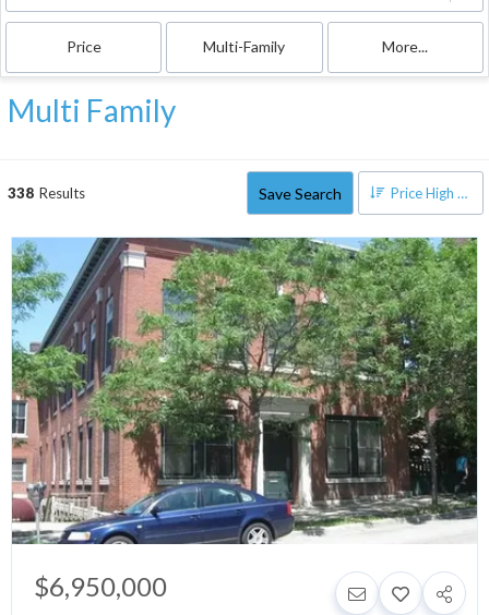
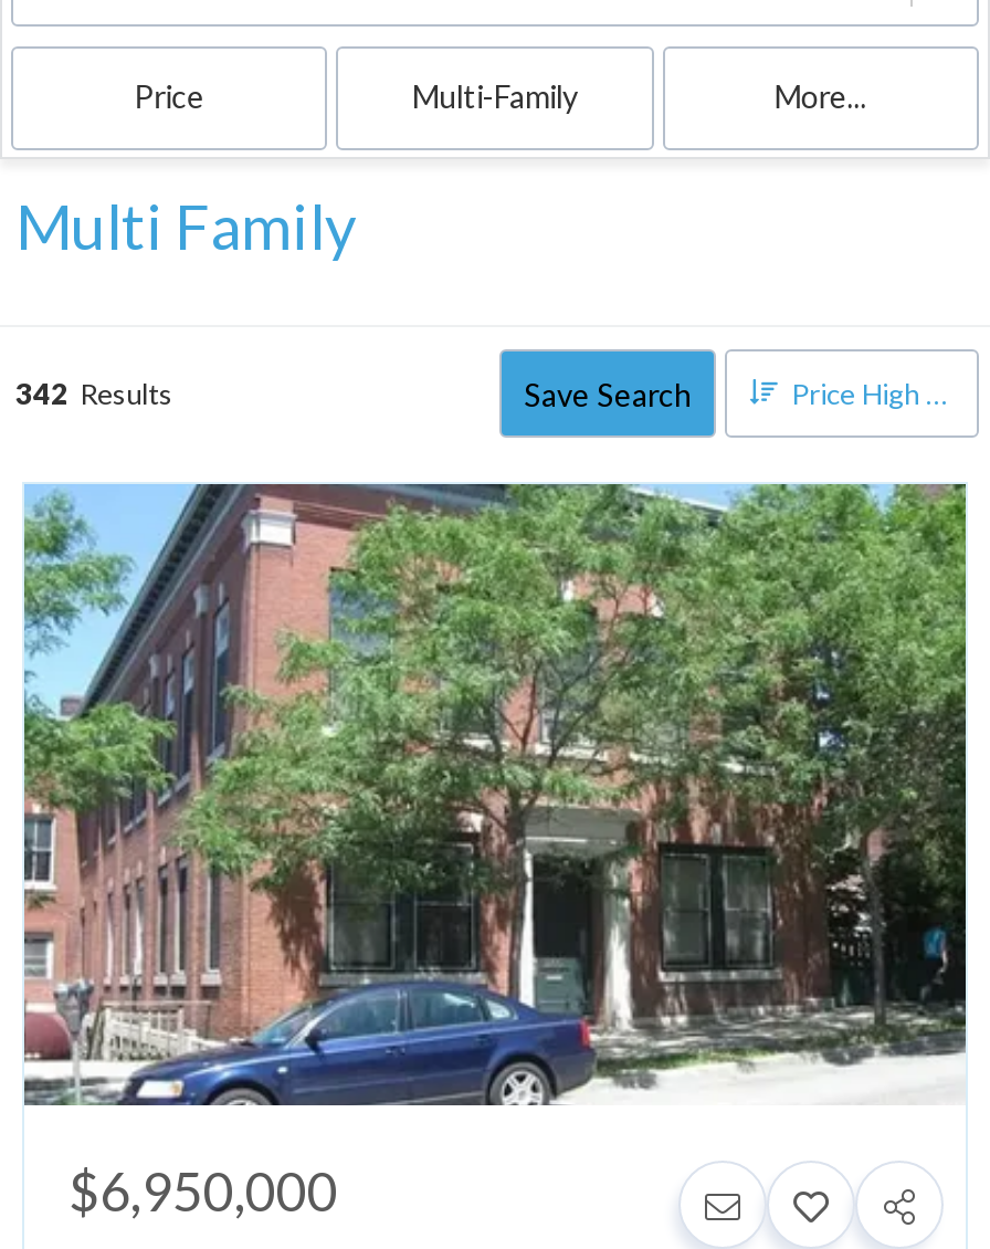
- 338 Results
+ 342 Results
